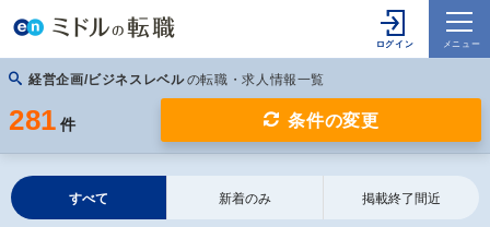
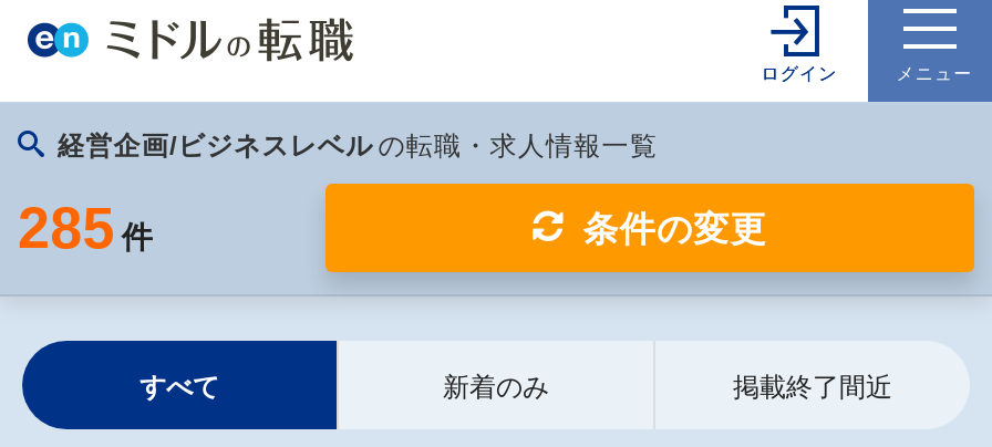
- 281 件
+ 285 件
